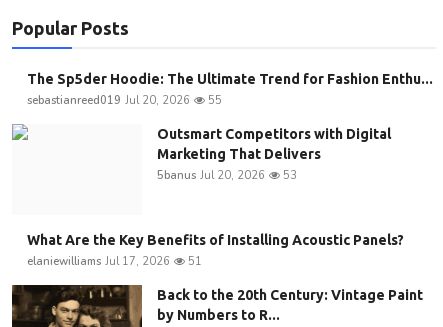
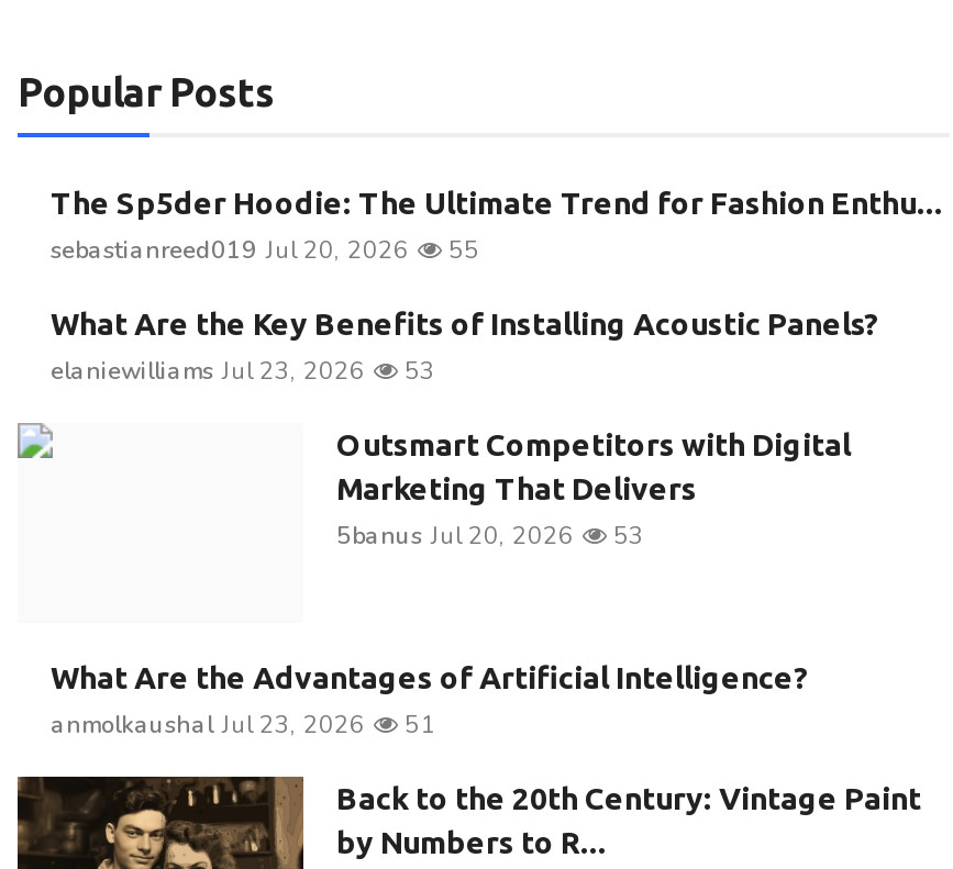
+ elaniewilliams Jul 23, 2026
+ 53

moved up: What Are the Key Benefits of Installing Acoustic Panels?

- elaniewilliams Jul 17, 2026
+ What Are the Advantages of Artificial Intelligence?
+ anmolkaushal Jul 23, 2026
